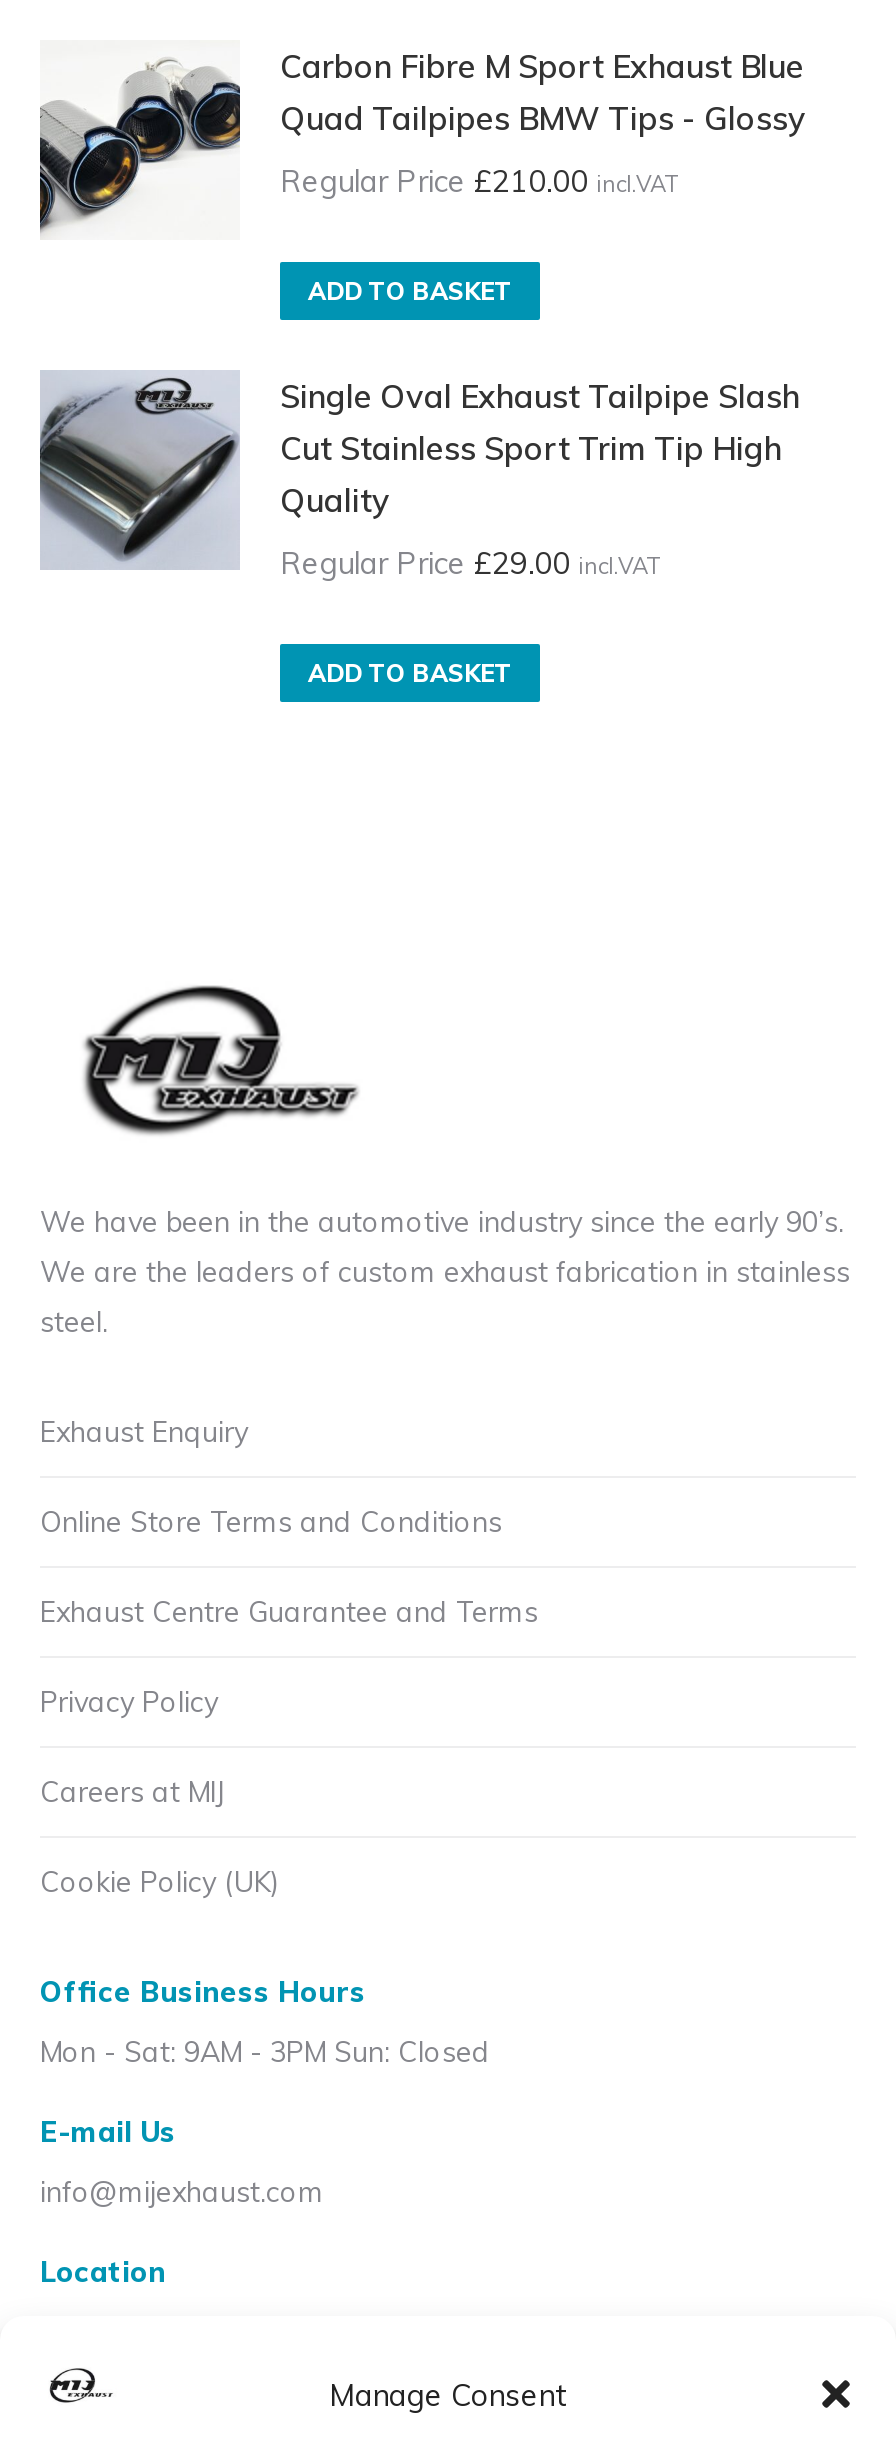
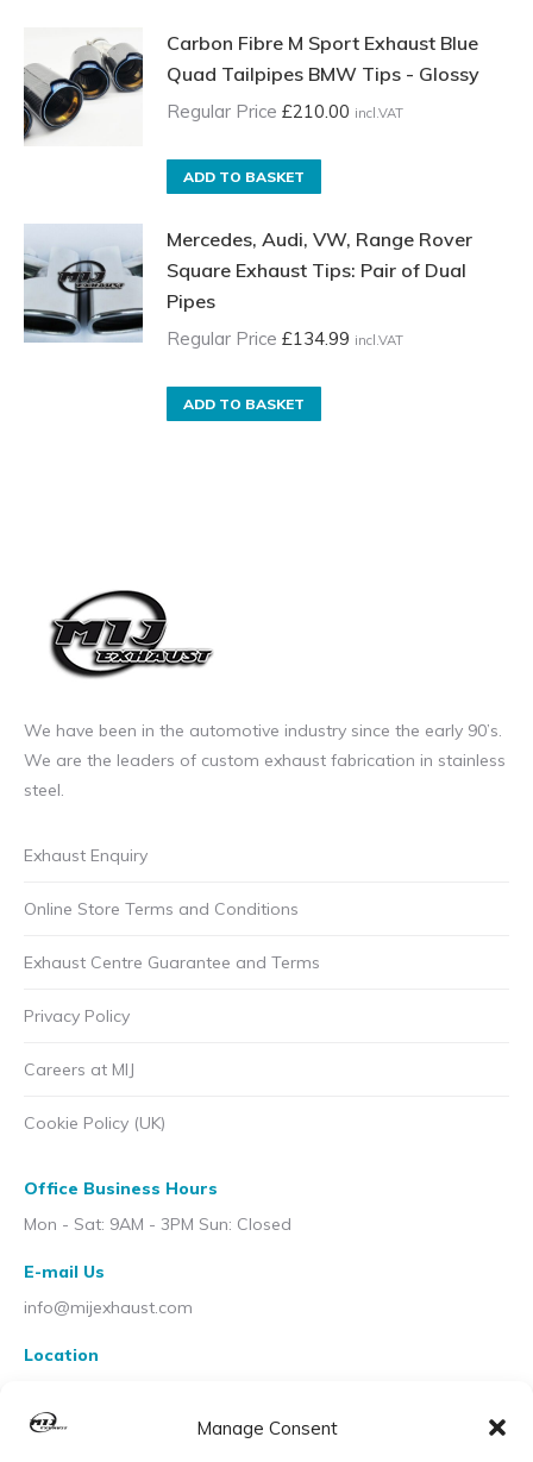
- [image]
- Single Oval Exhaust Tailpipe Slash
- Cut Stainless Sport Trim Tip High
- Quality
+ [image]
+ Mercedes, Audi, VW, Range Rover
+ Square Exhaust Tips: Pair of Dual
+ Pipes

- Regular Price £29.00 incl.VAT
+ Regular Price £134.99 incl.VAT
